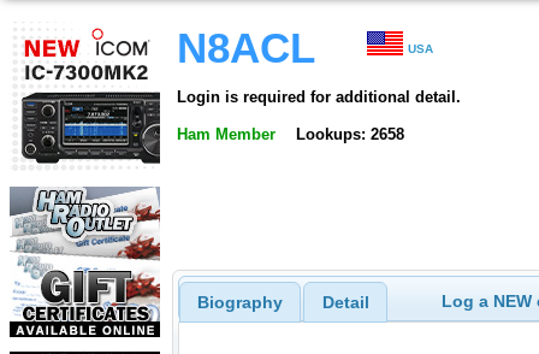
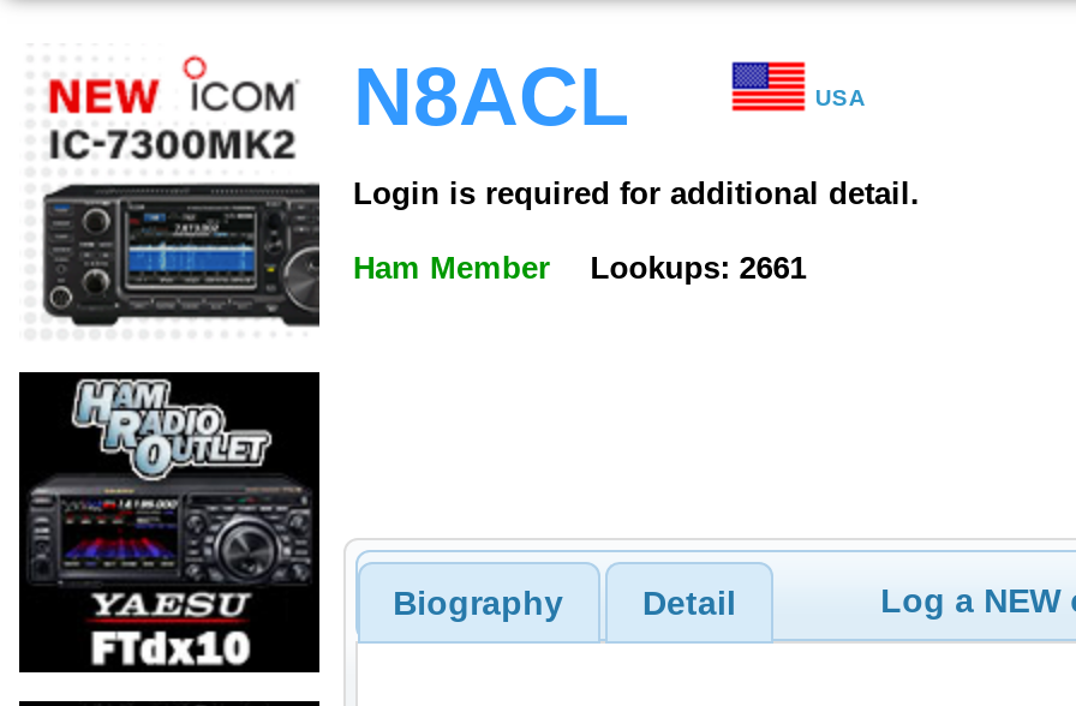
- Ham Member Lookups: 2658
+ Ham Member Lookups: 2661

- [image]
+ [image]
